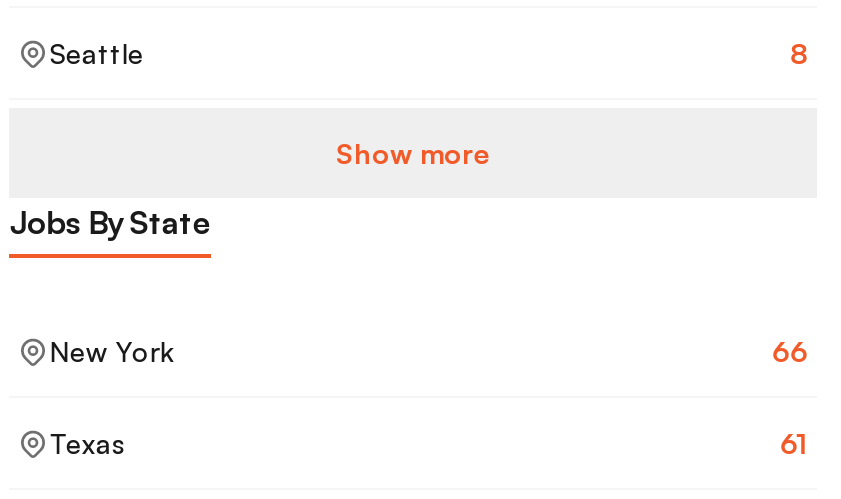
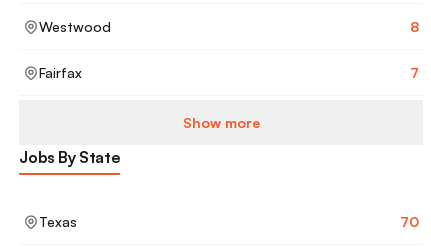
- Seattle
+ Westwood

+ Fairfax
+ 7

moved down: Show more | Jobs By State

- New York
- 66

- 61
+ 70
